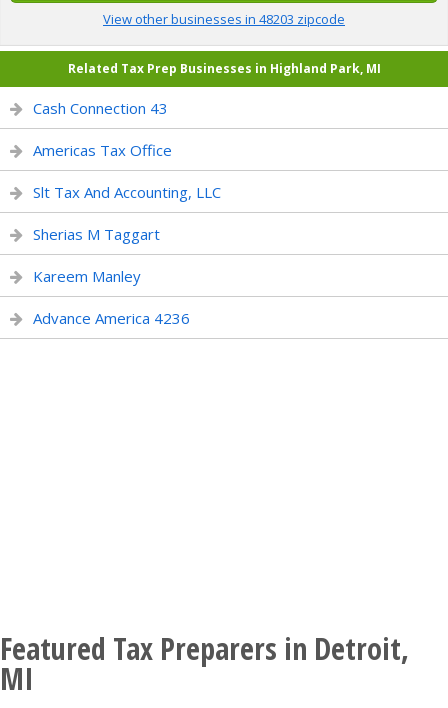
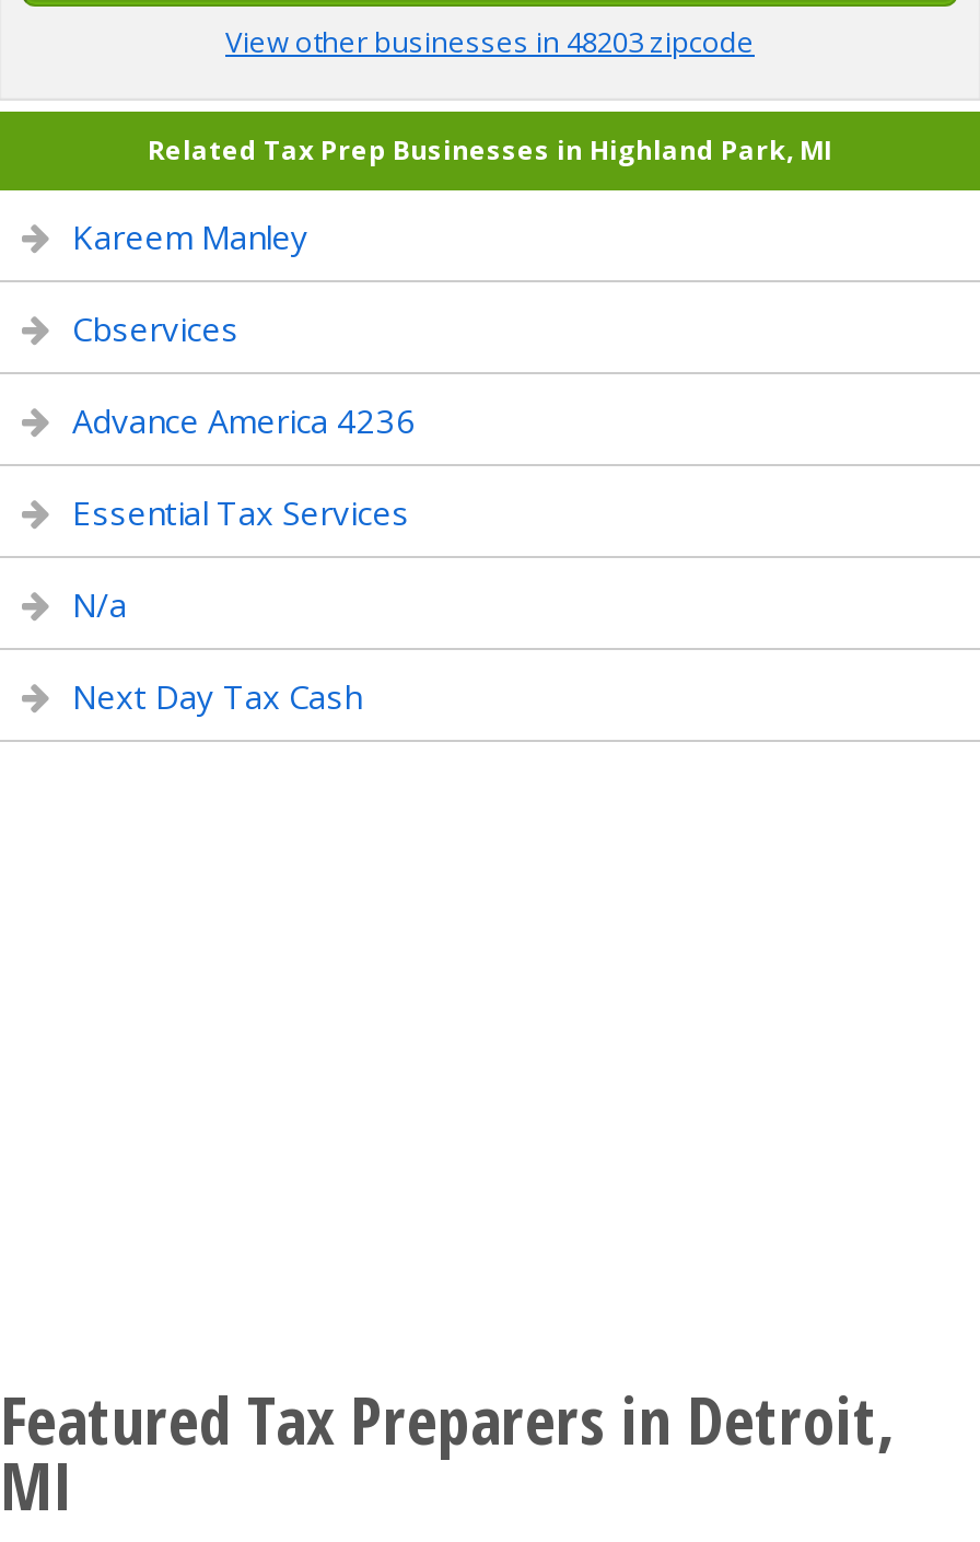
- Cash Connection 43
- Americas Tax Office
- Slt Tax And Accounting, LLC
- Sherias M Taggart

moved up: Kareem Manley

+ Cbservices

moved up: Advance America 4236

+ Essential Tax Services
+ N/a
+ Next Day Tax Cash
